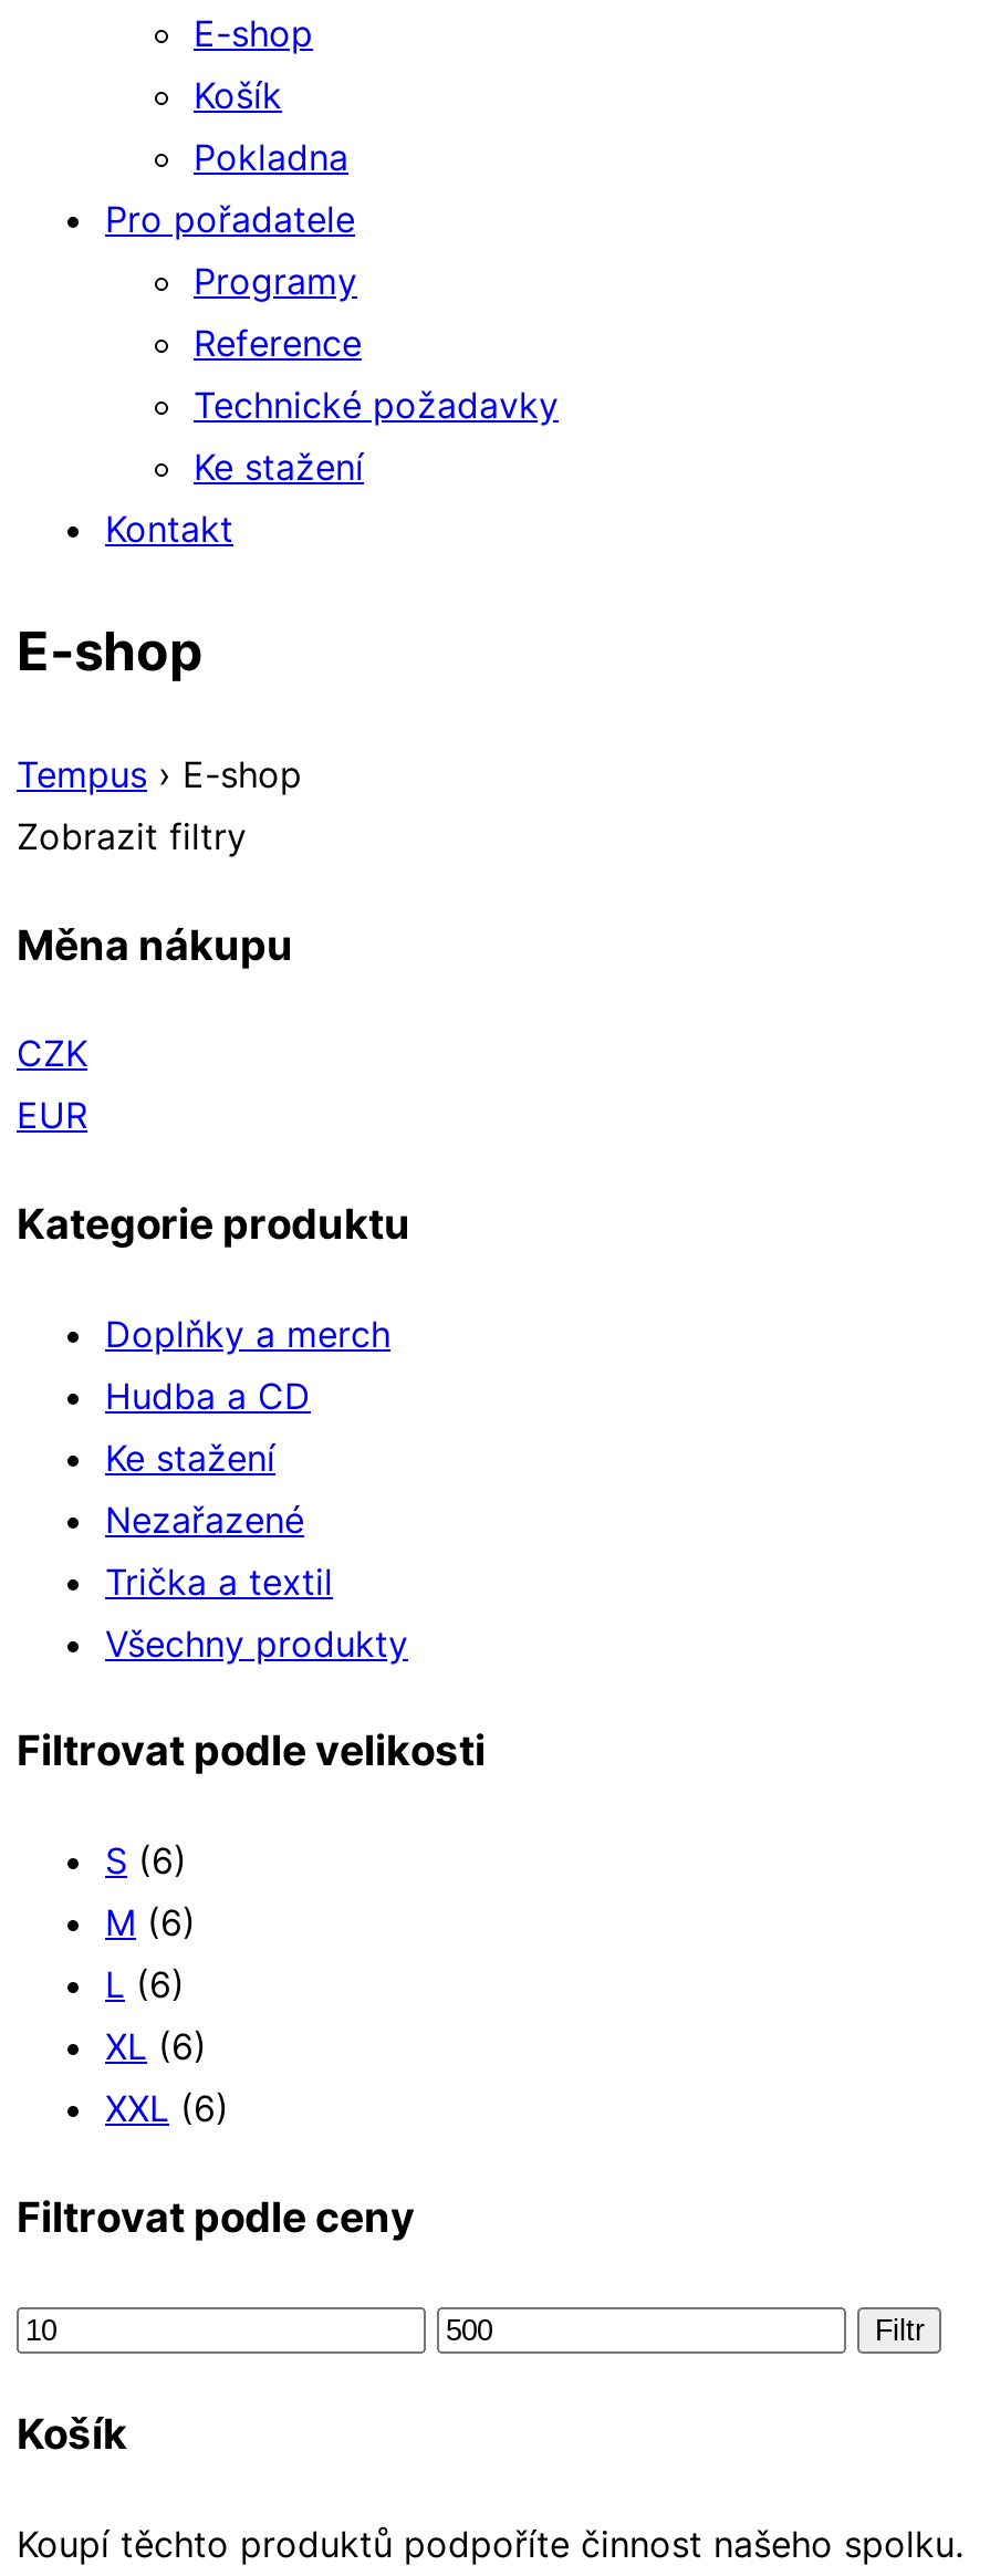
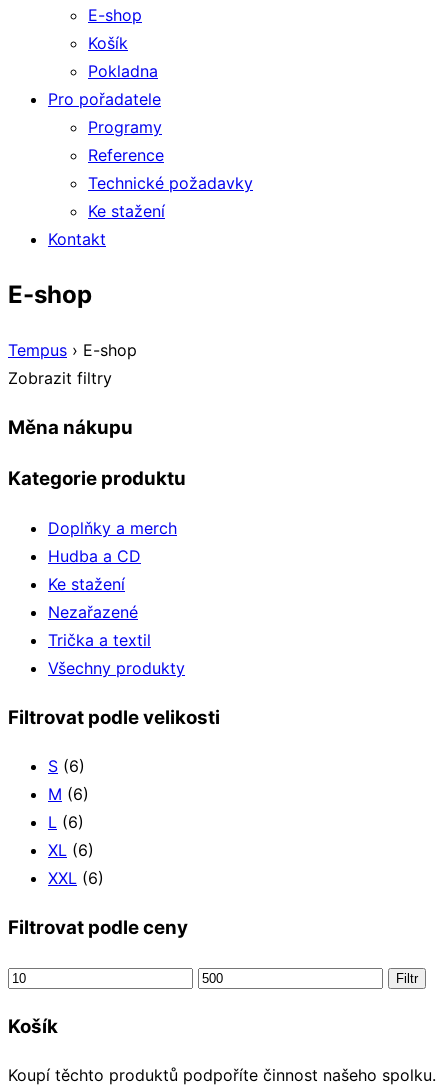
- CZK
- EUR
